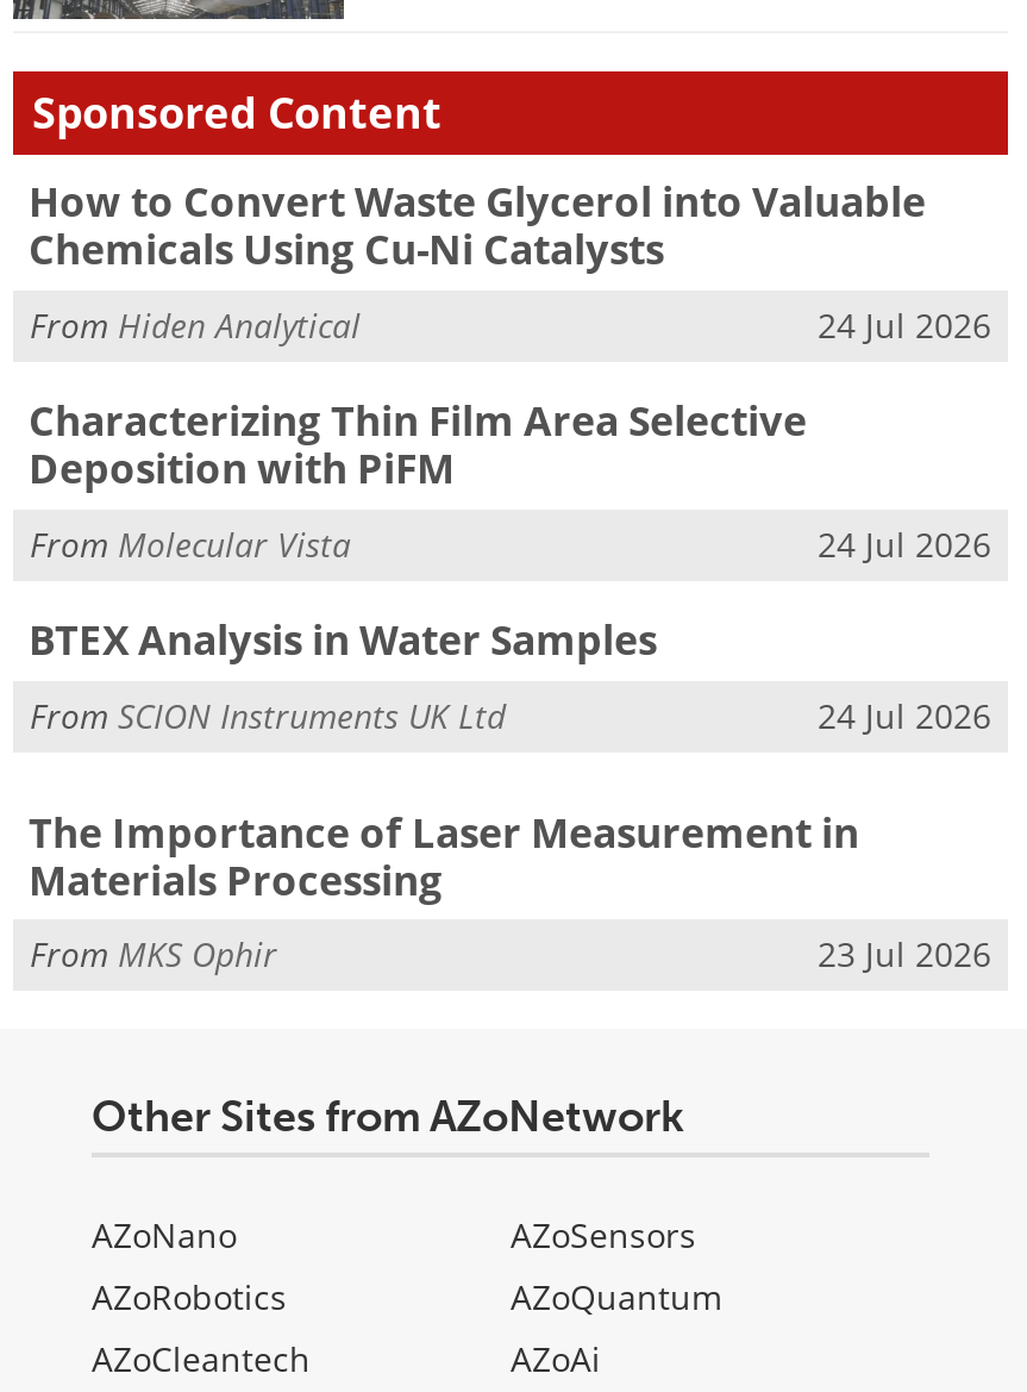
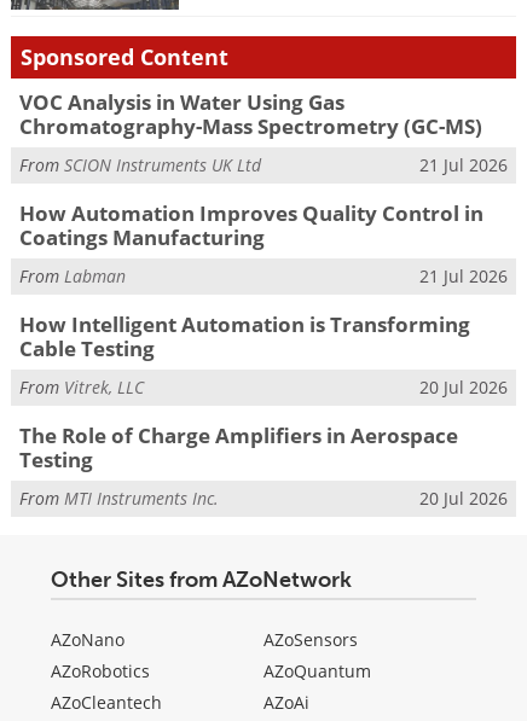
- How to Convert Waste Glycerol into Valuable
- Chemicals Using Cu-Ni Catalysts
- From Hiden Analytical
- 24 Jul 2026
- Characterizing Thin Film Area Selective
- Deposition with PiFM
- From Molecular Vista
- 24 Jul 2026
- BTEX Analysis in Water Samples
+ VOC Analysis in Water Using Gas
+ Chromatography-Mass Spectrometry (GC-MS)

- 24 Jul 2026
- The Importance of Laser Measurement in
- Materials Processing
- From MKS Ophir
- 23 Jul 2026
+ 21 Jul 2026
+ How Automation Improves Quality Control in
+ Coatings Manufacturing
+ From Labman
+ 21 Jul 2026
+ How Intelligent Automation is Transforming
+ Cable Testing
+ From Vitrek, LLC
+ 20 Jul 2026
+ The Role of Charge Amplifiers in Aerospace
+ Testing
+ From MTI Instruments Inc.
+ 20 Jul 2026

moved up: From SCION Instruments UK Ltd
